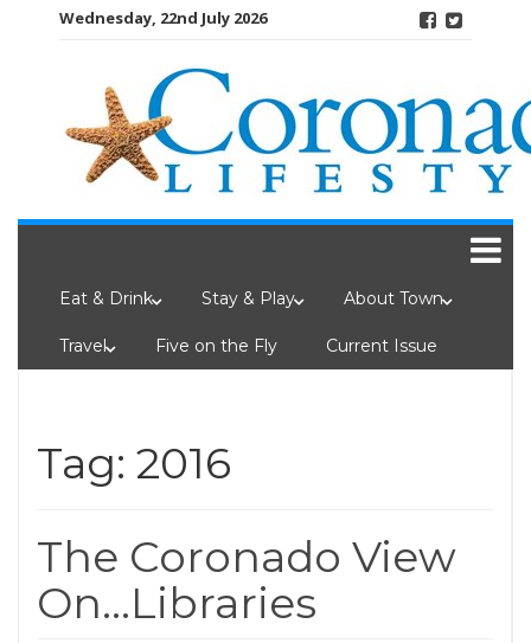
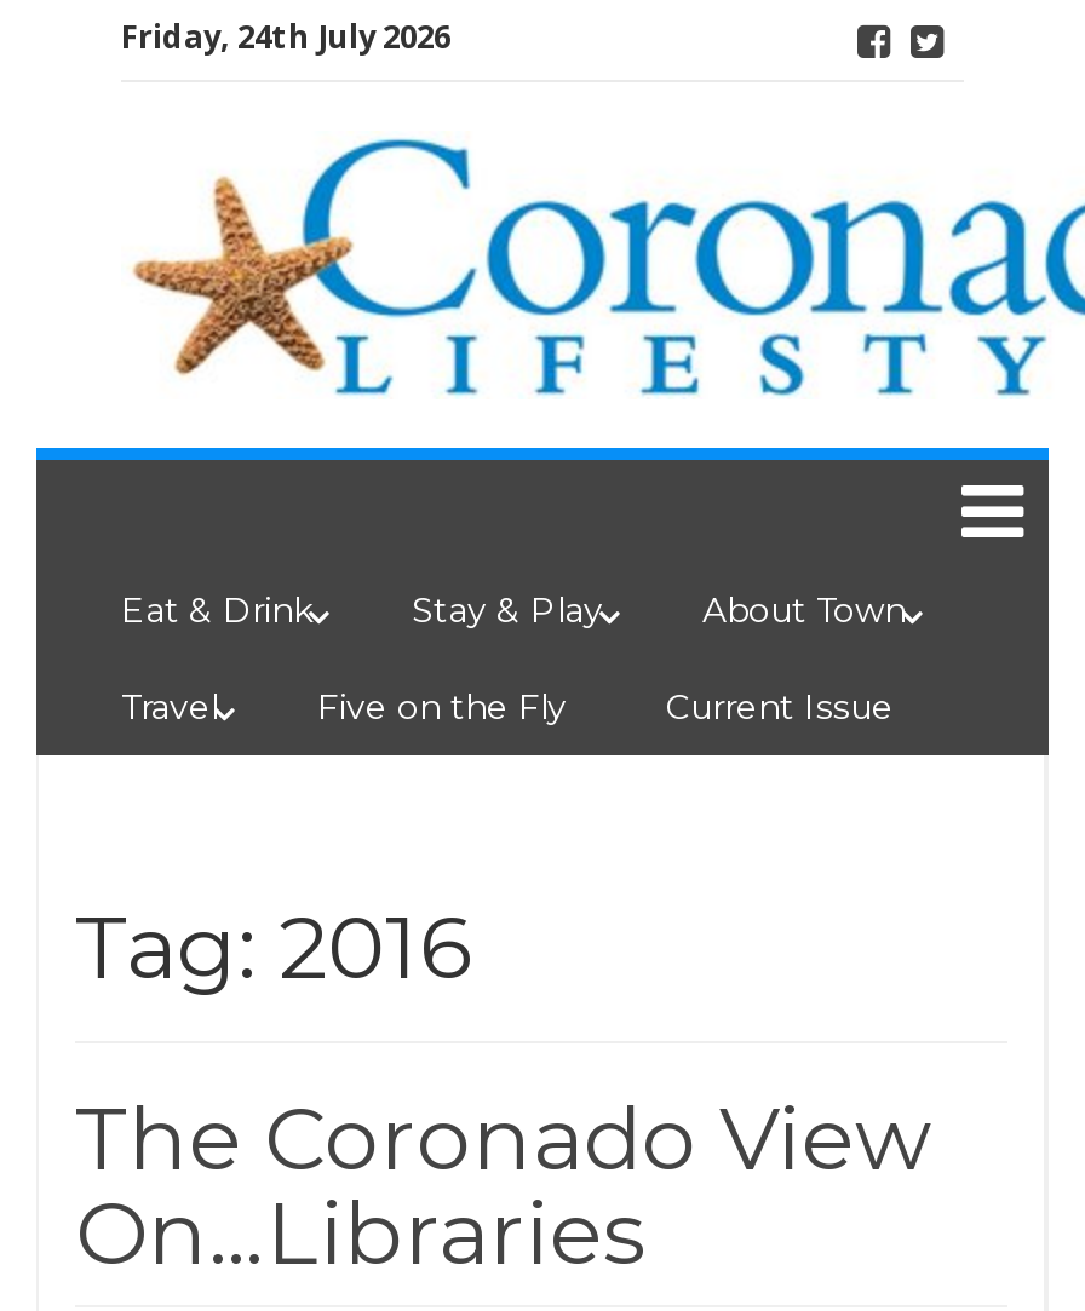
- Wednesday, 22nd July 2026
+ Friday, 24th July 2026
